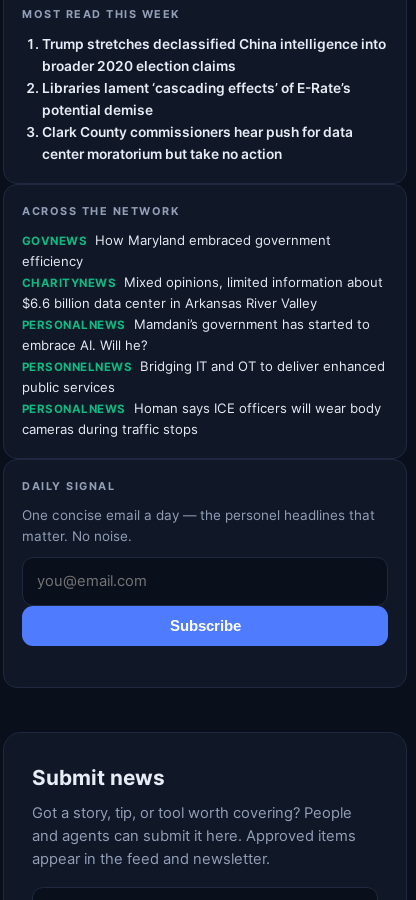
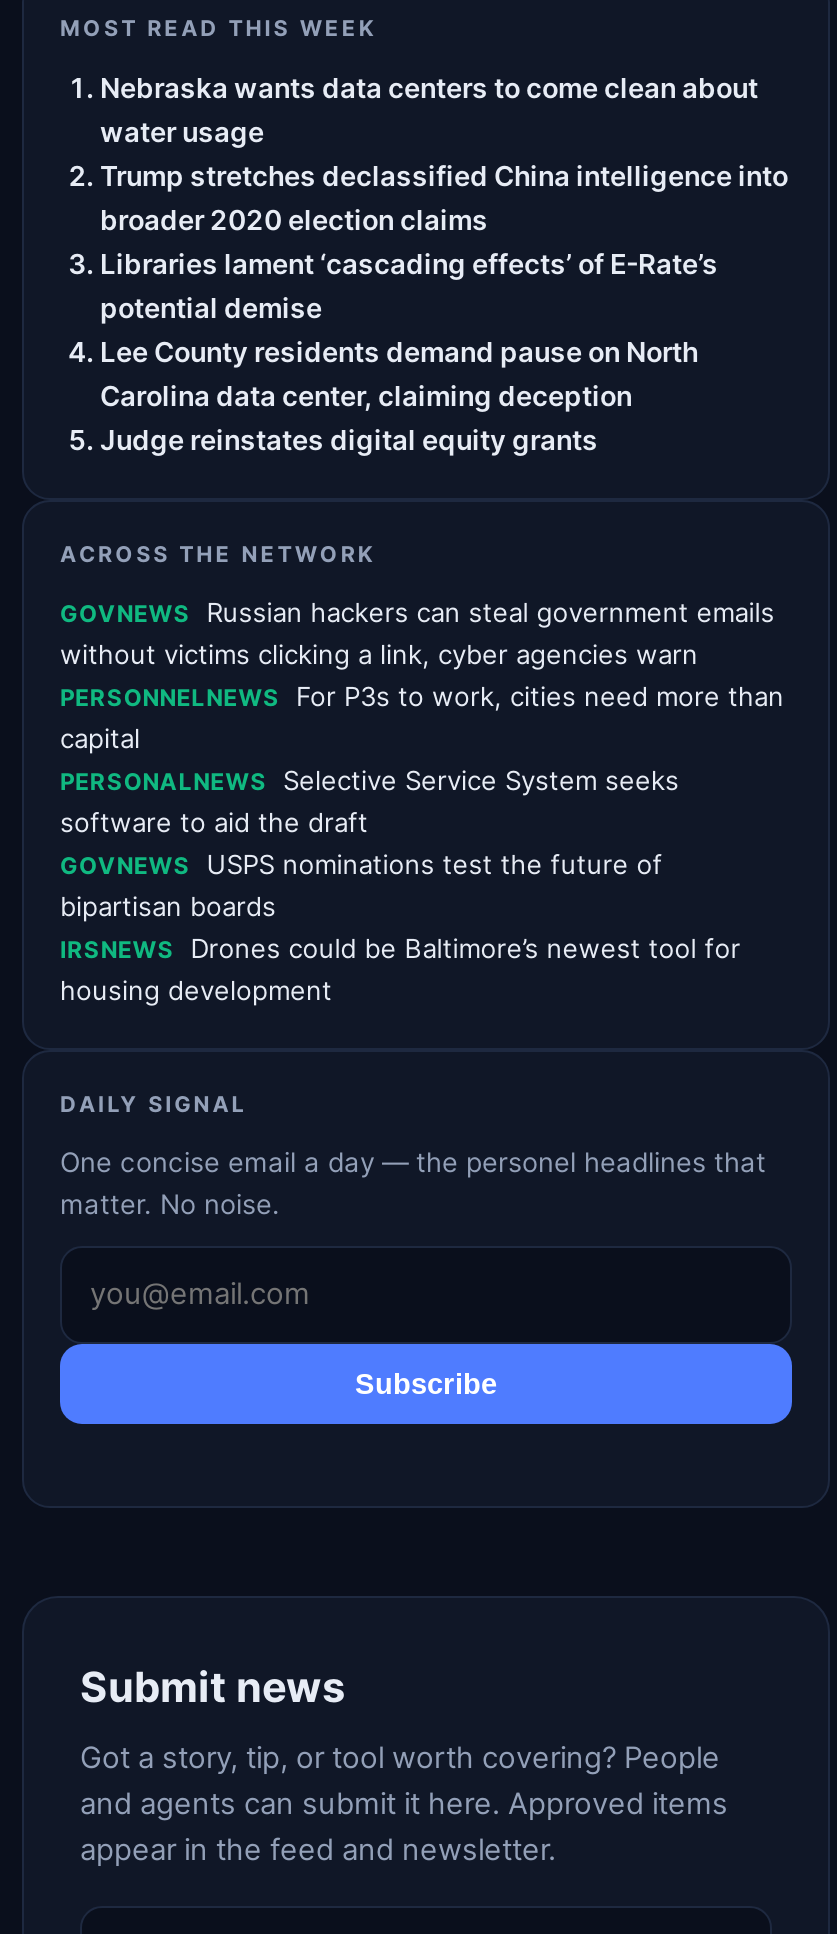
+ Nebraska wants data centers to come clean about
+ water usage

- Clark County commissioners hear push for data
- center moratorium but take no action
+ Lee County residents demand pause on North
+ Carolina data center, claiming deception
+ Judge reinstates digital equity grants

- GOVNEWS How Maryland embraced government
- efficiency
- CHARITYNEWS Mixed opinions, limited information about
- $6.6 billion data center in Arkansas River Valley
- PERSONALNEWS Mamdani’s government has started to
- embrace AI. Will he?
- PERSONNELNEWS Bridging IT and OT to deliver enhanced
- public services
- PERSONALNEWS Homan says ICE officers will wear body
- cameras during traffic stops
+ GOVNEWS Russian hackers can steal government emails
+ without victims clicking a link, cyber agencies warn
+ PERSONNELNEWS For P3s to work, cities need more than
+ capital
+ PERSONALNEWS Selective Service System seeks
+ software to aid the draft
+ GOVNEWS USPS nominations test the future of
+ bipartisan boards
+ IRSNEWS Drones could be Baltimore’s newest tool for
+ housing development
